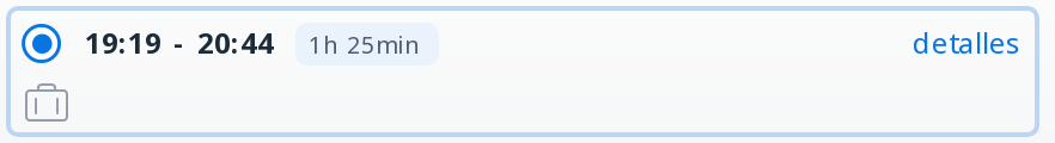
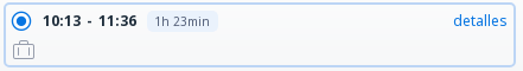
- 19:19
+ 10:13

- 20:44
+ 11:36

- 1h 25min
+ 1h 23min
